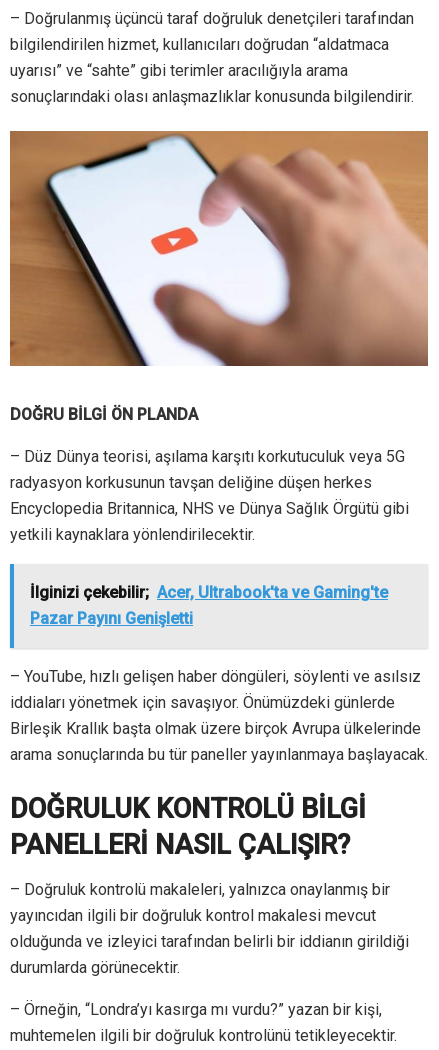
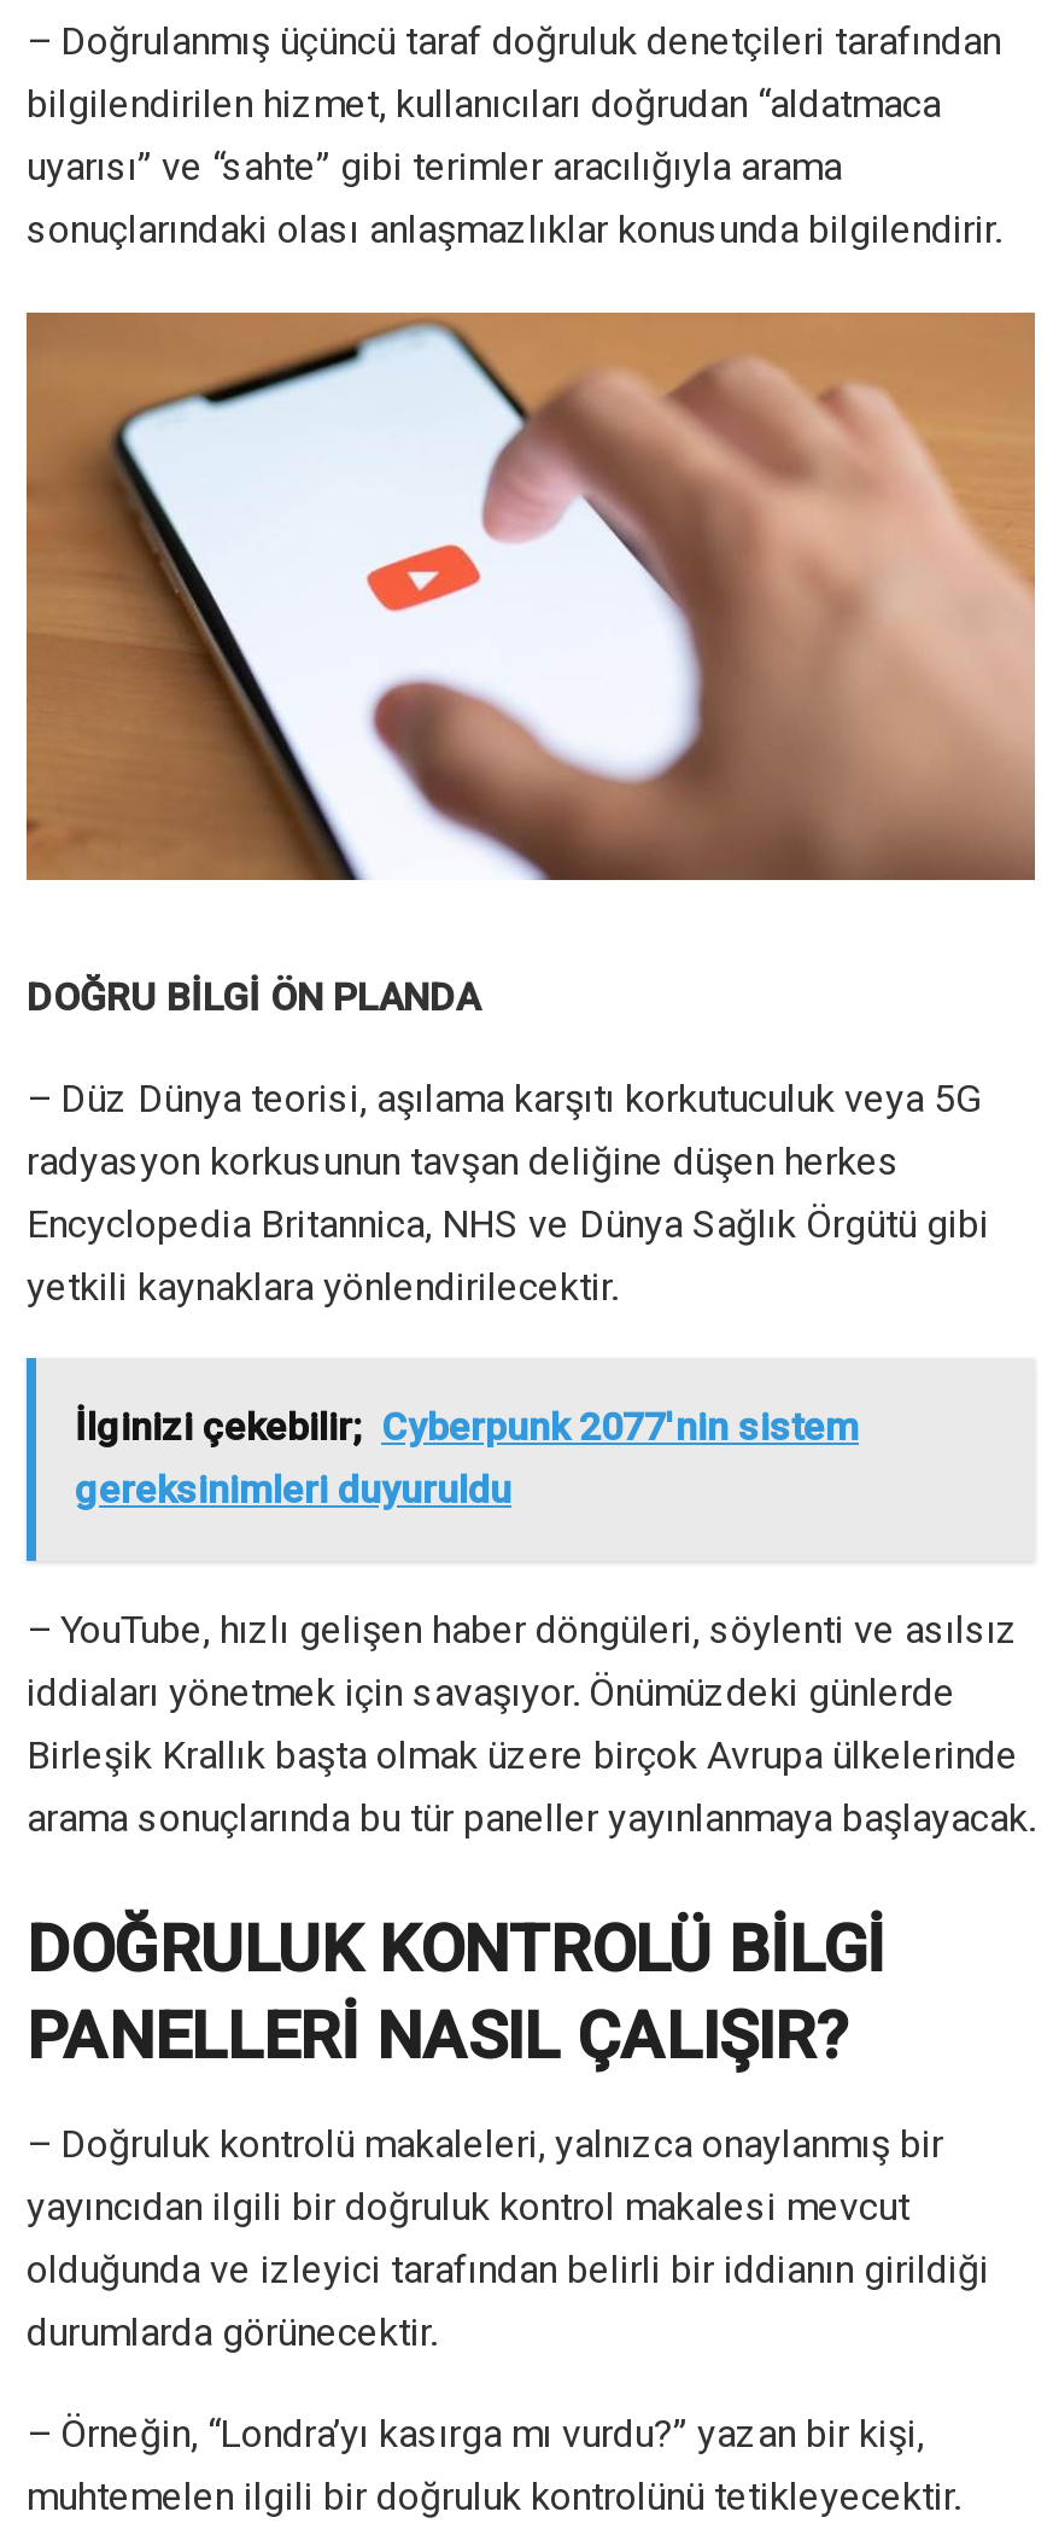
- İlginizi çekebilir; Acer, Ultrabook'ta ve Gaming'te
- Pazar Payını Genişletti
+ İlginizi çekebilir; Cyberpunk 2077'nin sistem
+ gereksinimleri duyuruldu
